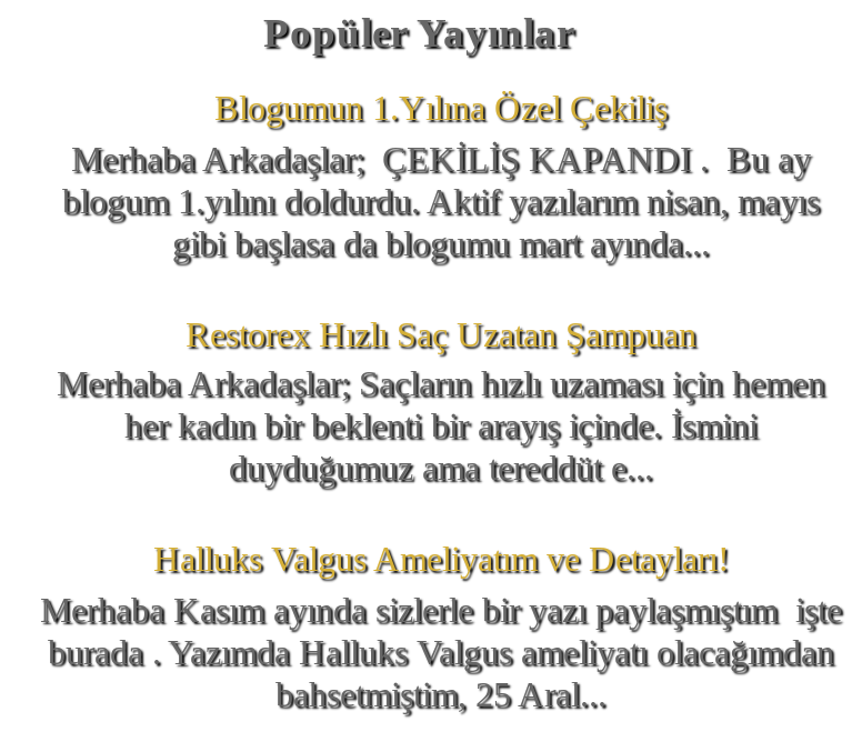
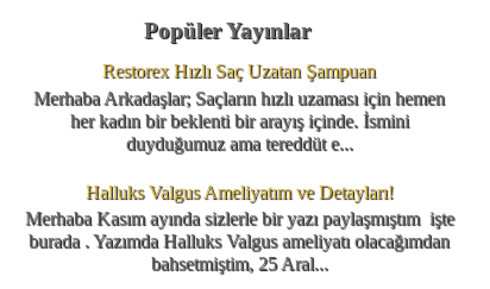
- Blogumun 1.Yılına Özel Çekiliş
- Merhaba Arkadaşlar; ÇEKİLİŞ KAPANDI . Bu ay
- blogum 1.yılını doldurdu. Aktif yazılarım nisan, mayıs
- gibi başlasa da blogumu mart ayında...
